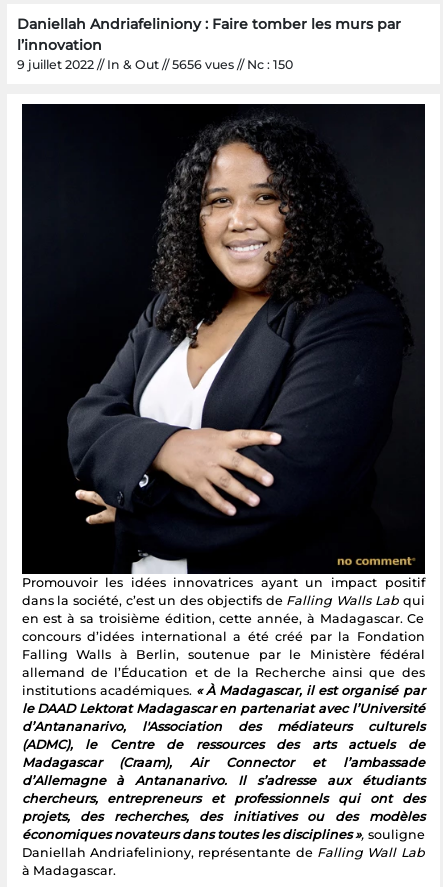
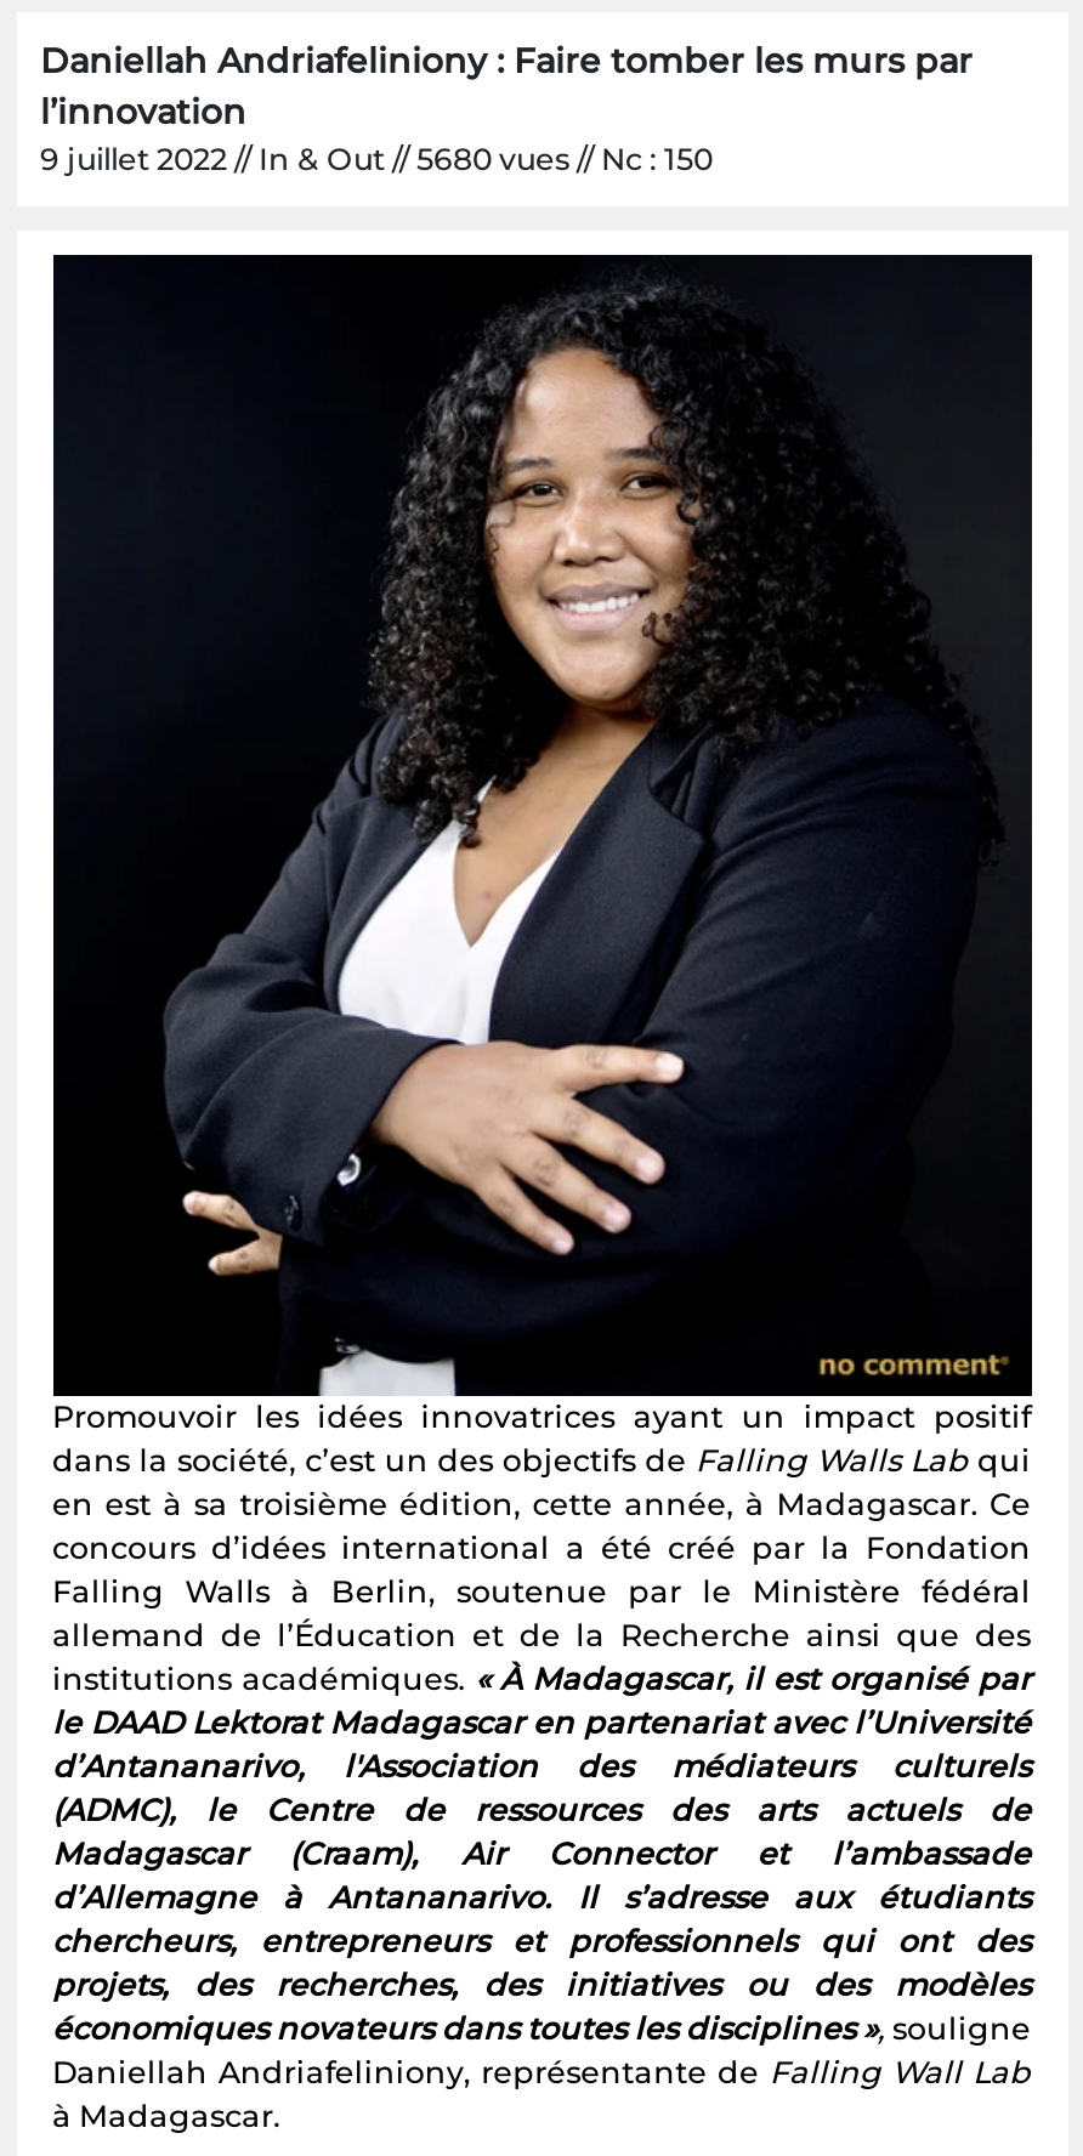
- 9 juillet 2022 // In & Out // 5656 vues // Nc : 150
+ 9 juillet 2022 // In & Out // 5680 vues // Nc : 150
